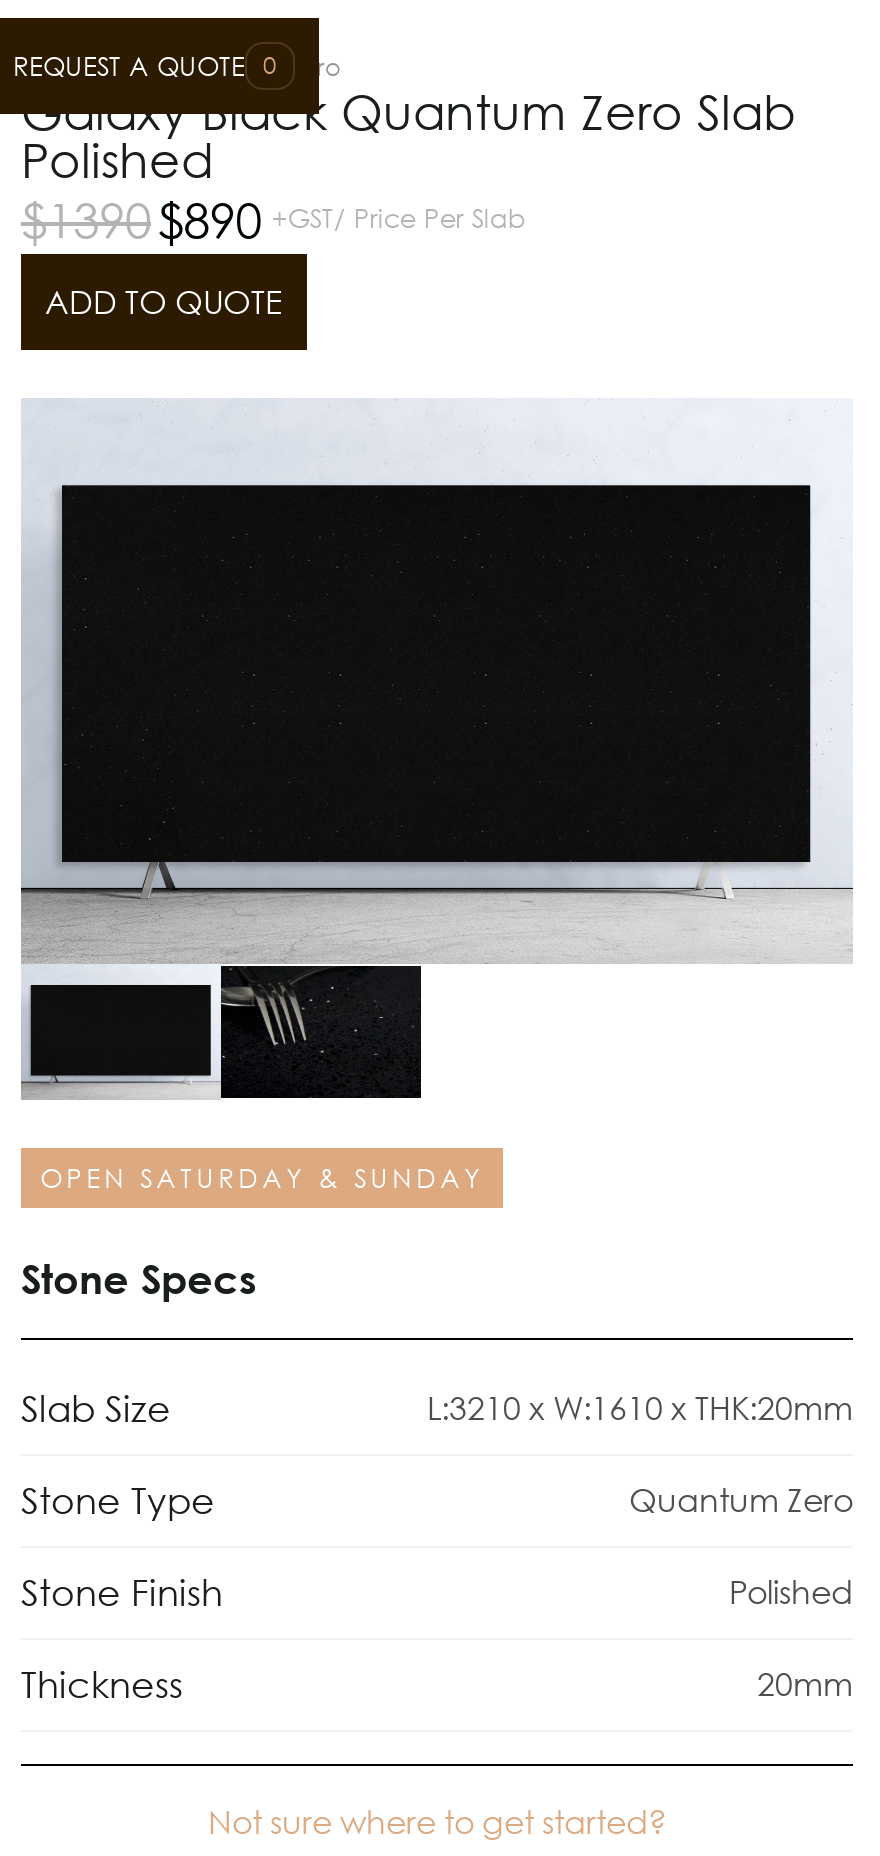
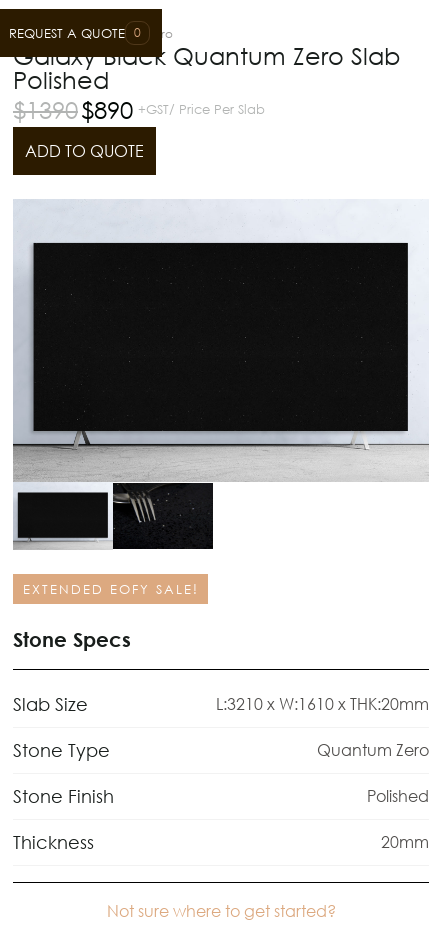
- OPEN SATURDAY & SUNDAY
+ EXTENDED EOFY SALE!
